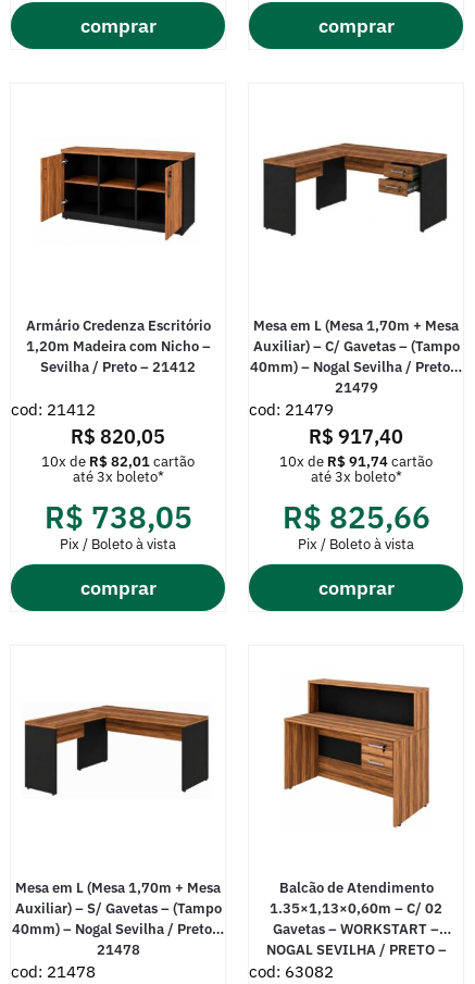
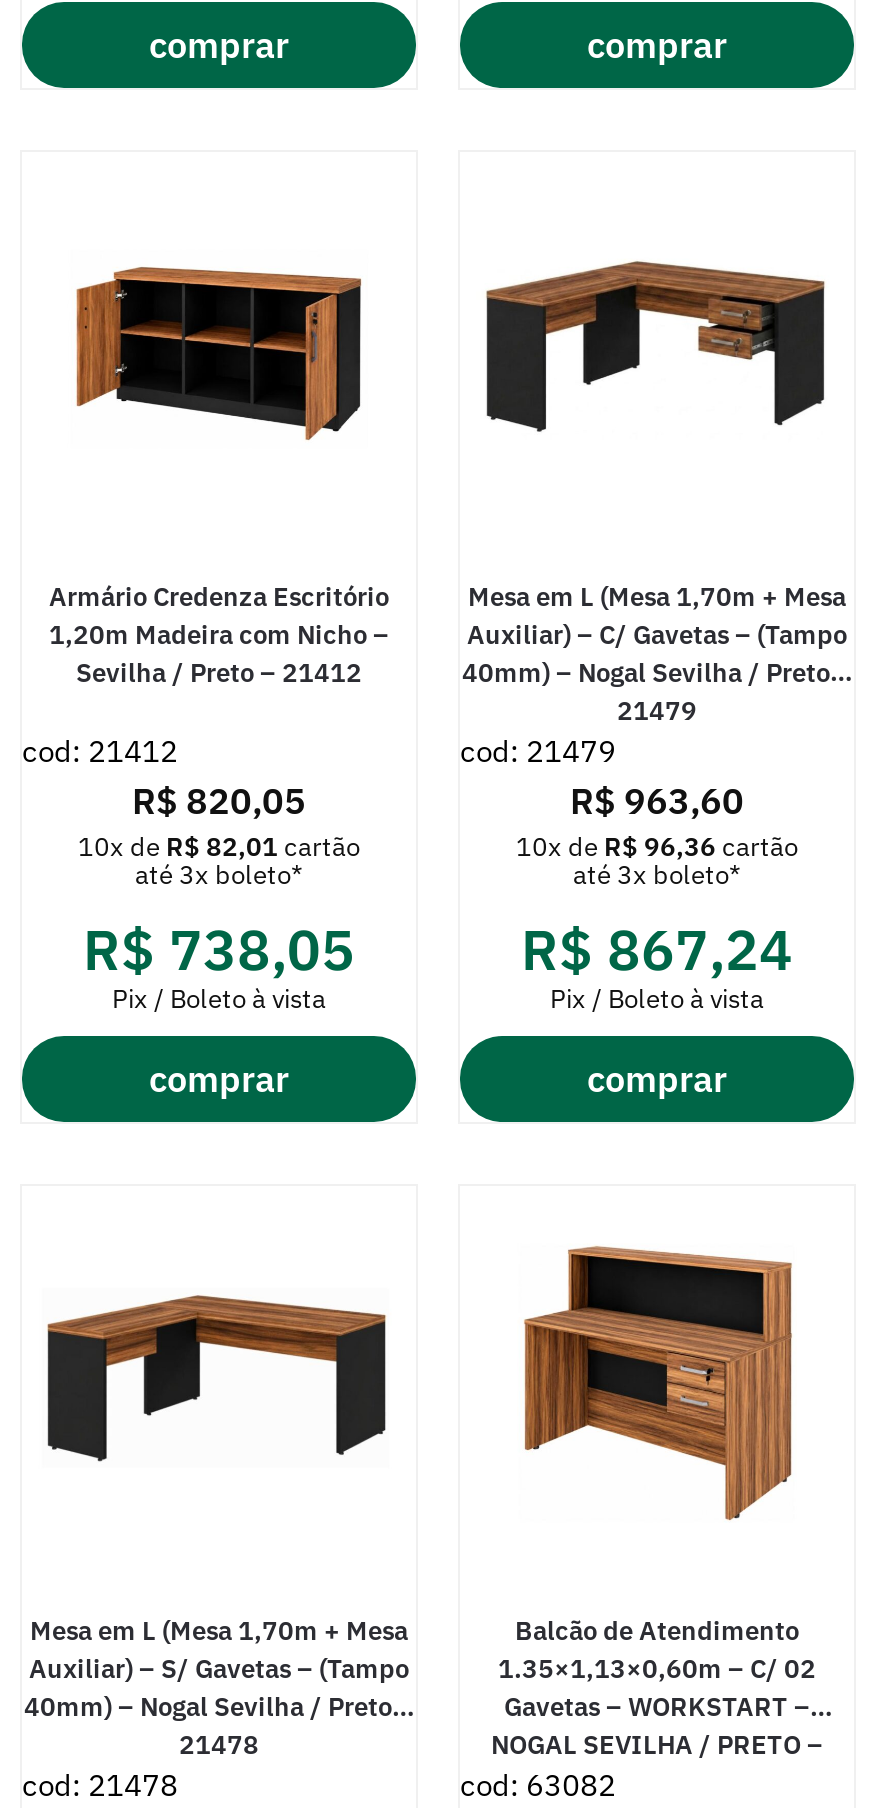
- R$917,40
+ R$963,60

- 10x de R$91,74 cartão
+ 10x de R$96,36 cartão

- R$825,66
+ R$867,24
